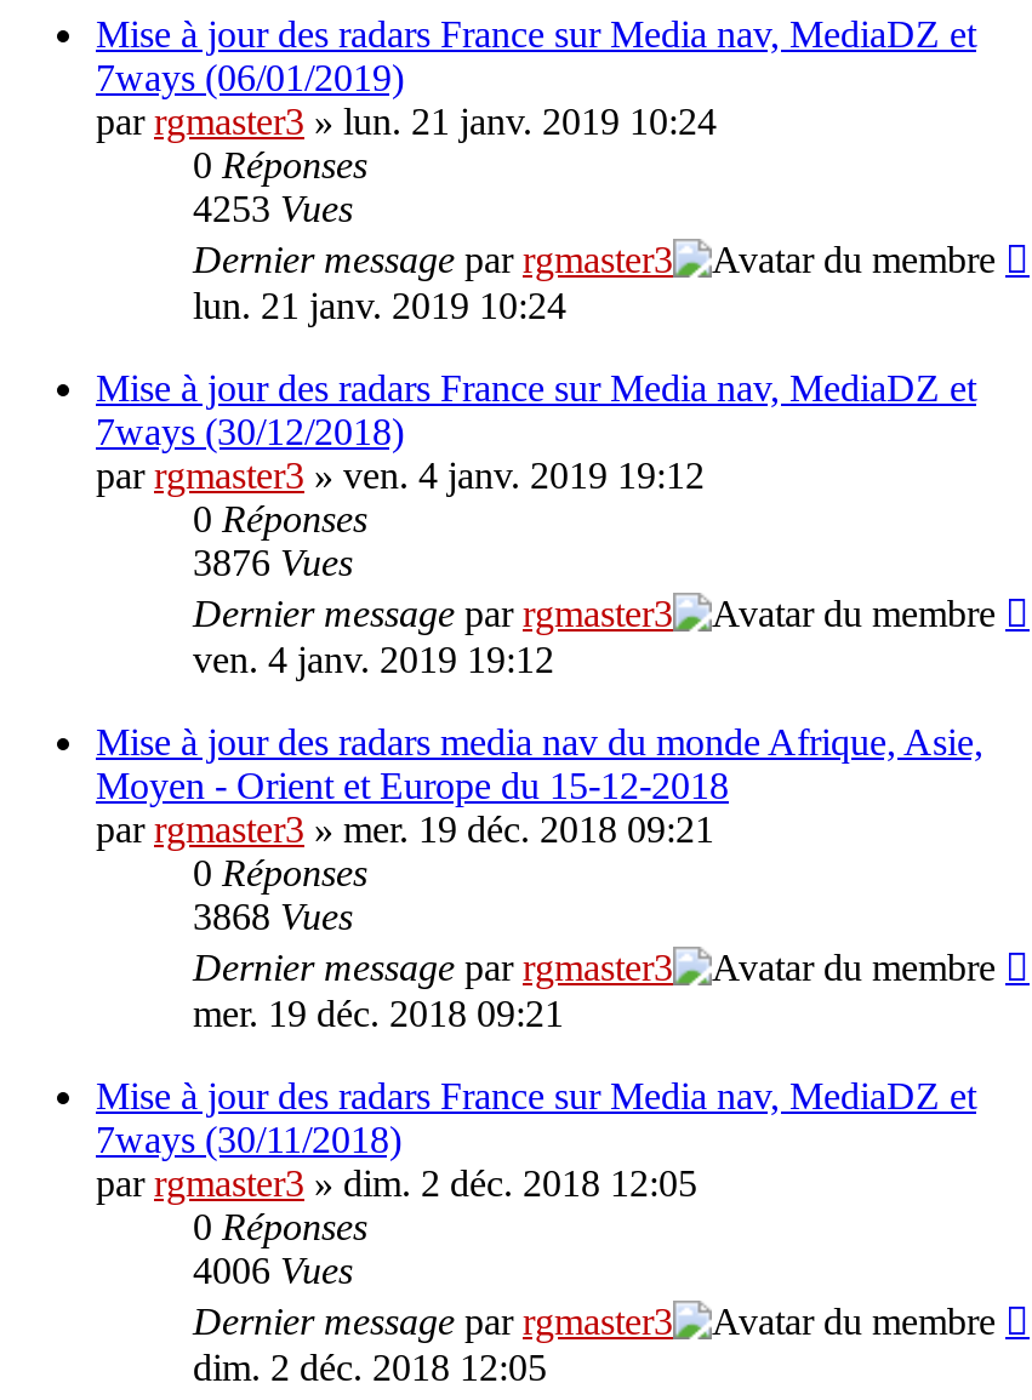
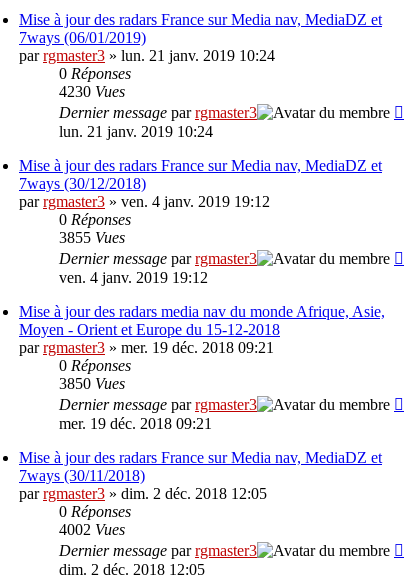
- 4253 Vues
+ 4230 Vues

- 3876 Vues
+ 3855 Vues

- 3868 Vues
+ 3850 Vues

- 4006 Vues
+ 4002 Vues
